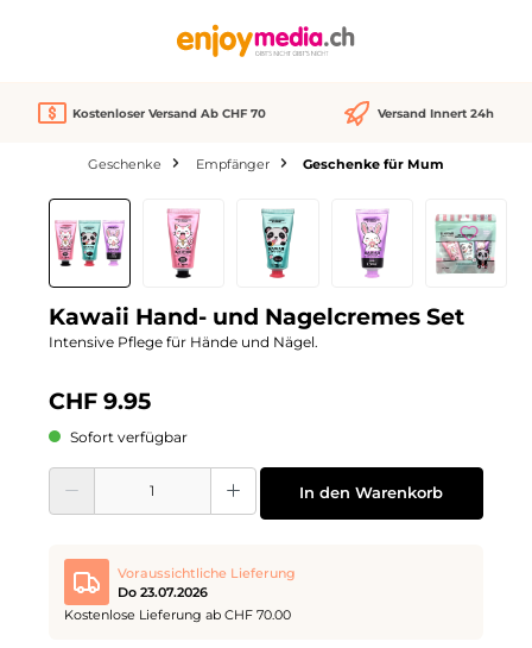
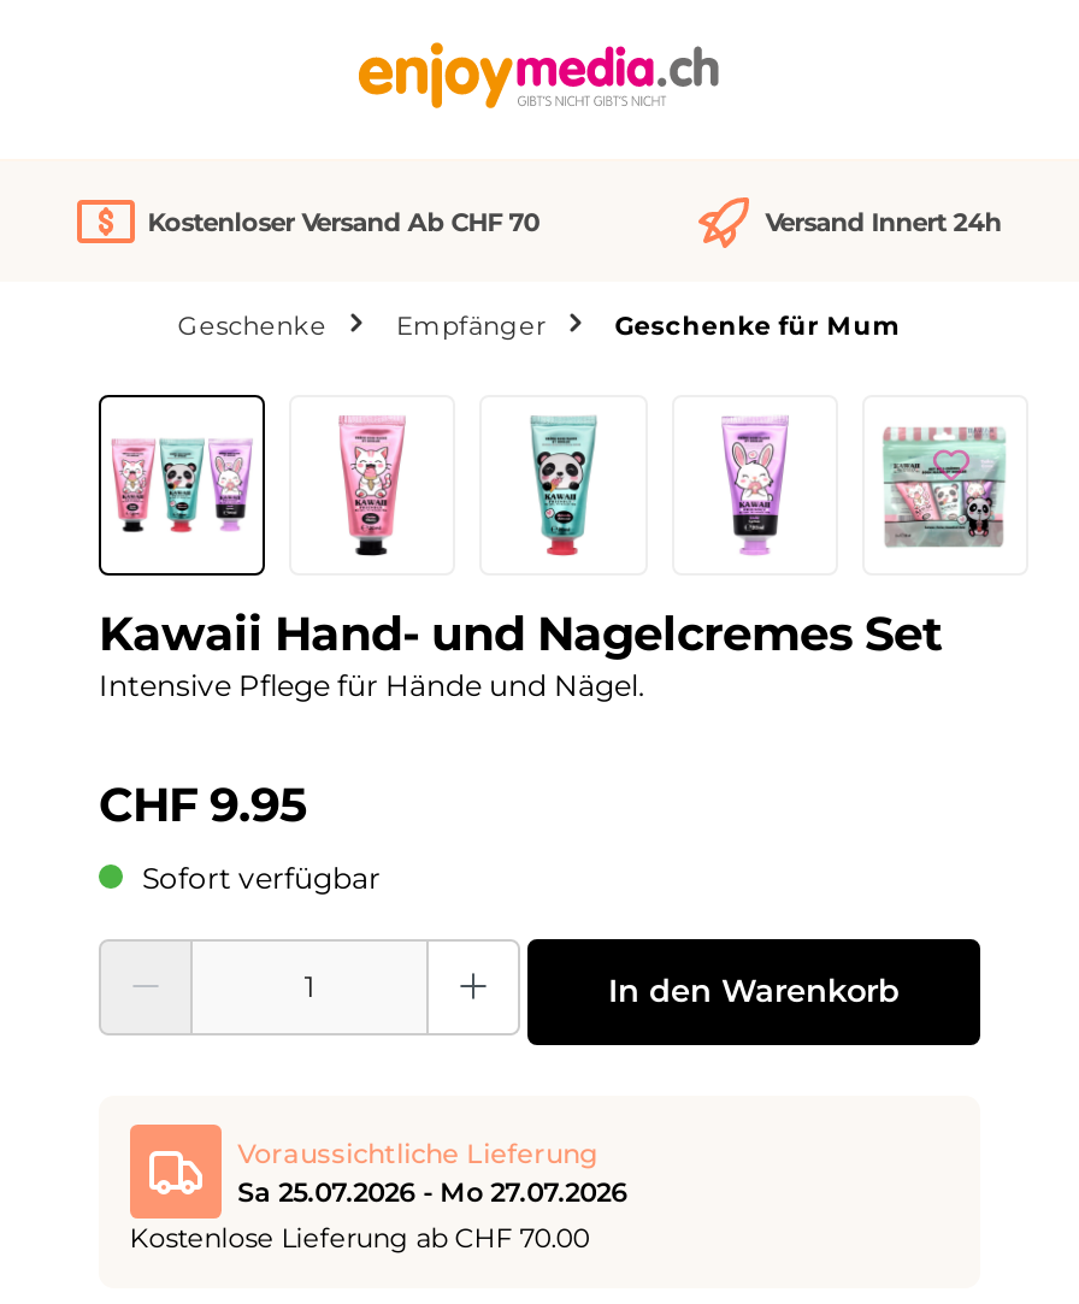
- Do 23.07.2026
+ Sa 25.07.2026 - Mo 27.07.2026
